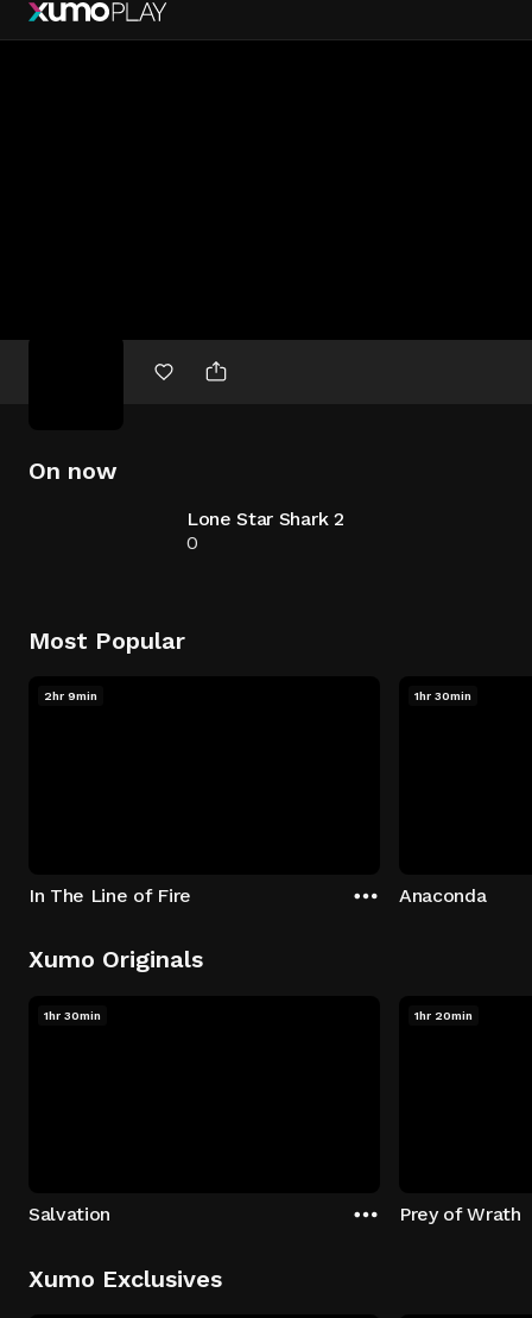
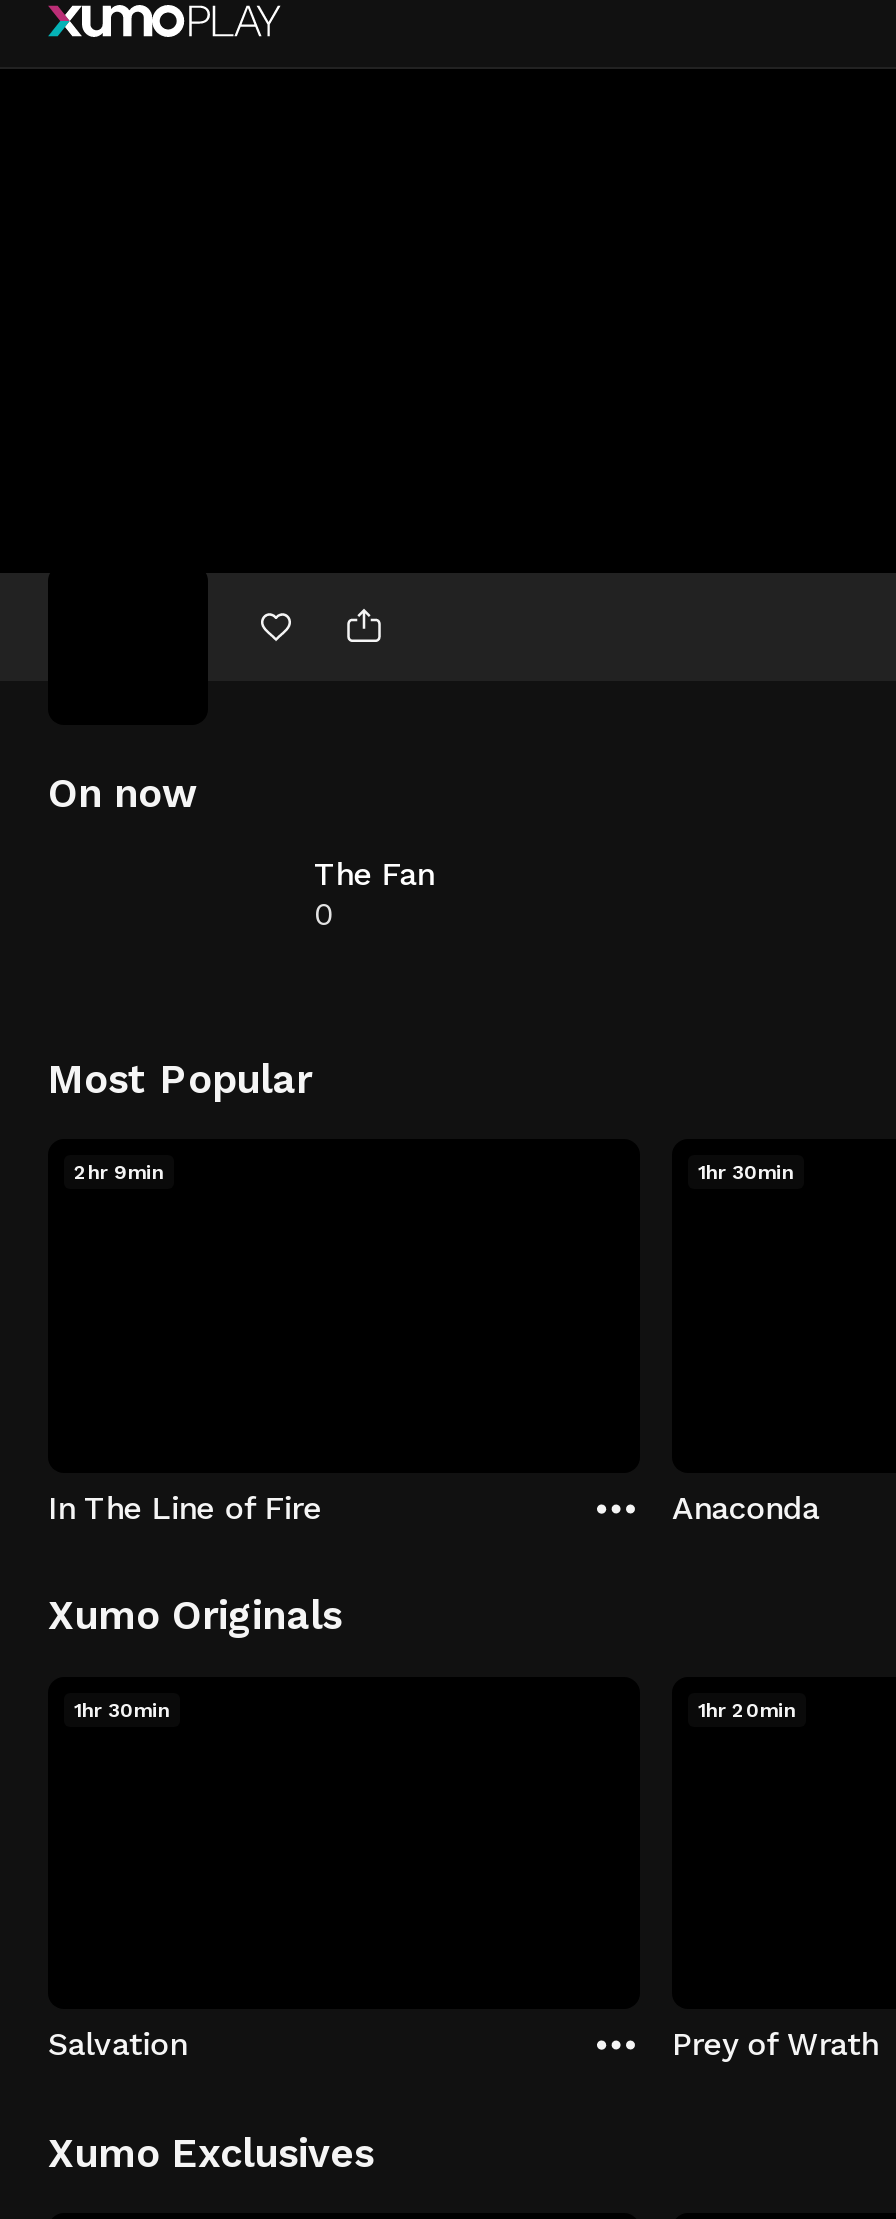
- Lone Star Shark 2
+ The Fan
